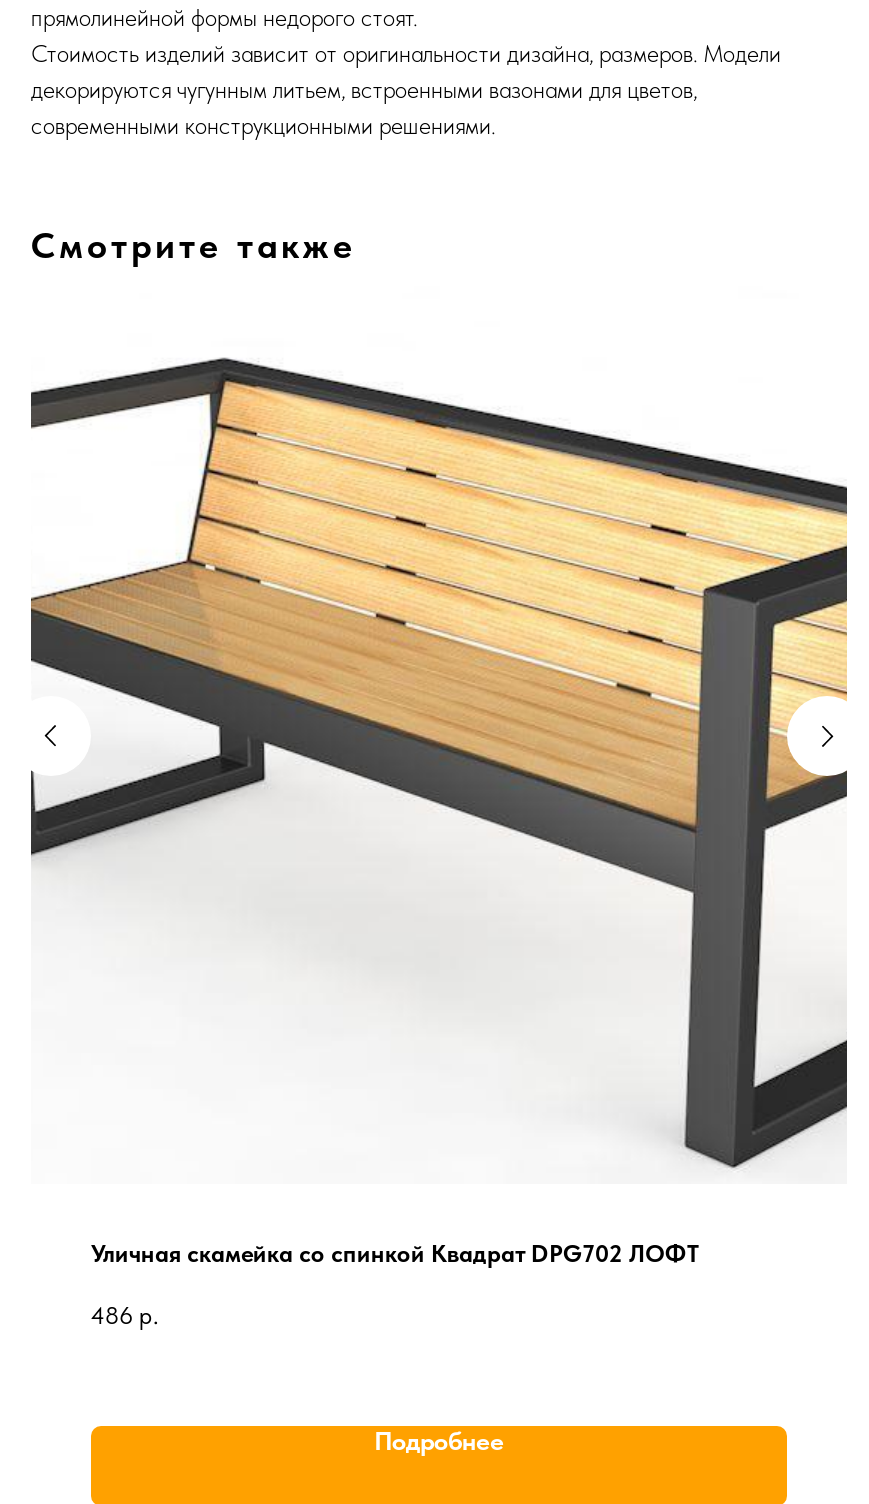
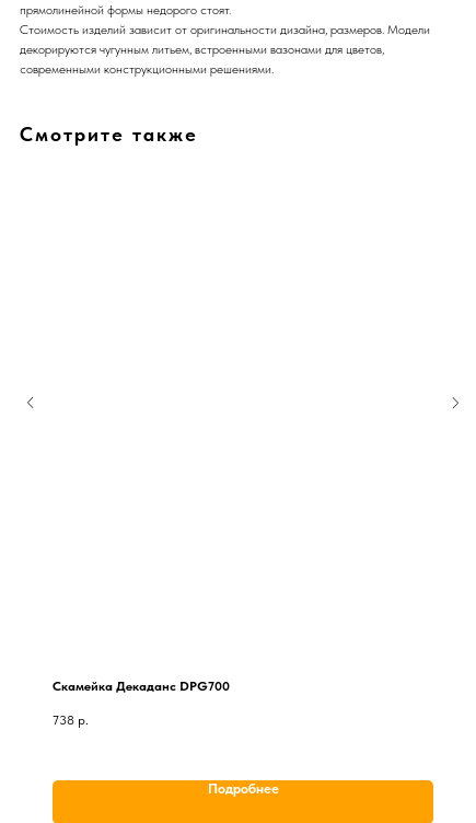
- [image]

- Уличная скамейка со спинкой Квадрат DPG702 ЛОФТ
+ Скамейка Декаданс DPG700

- 486 р.
+ 738 р.
